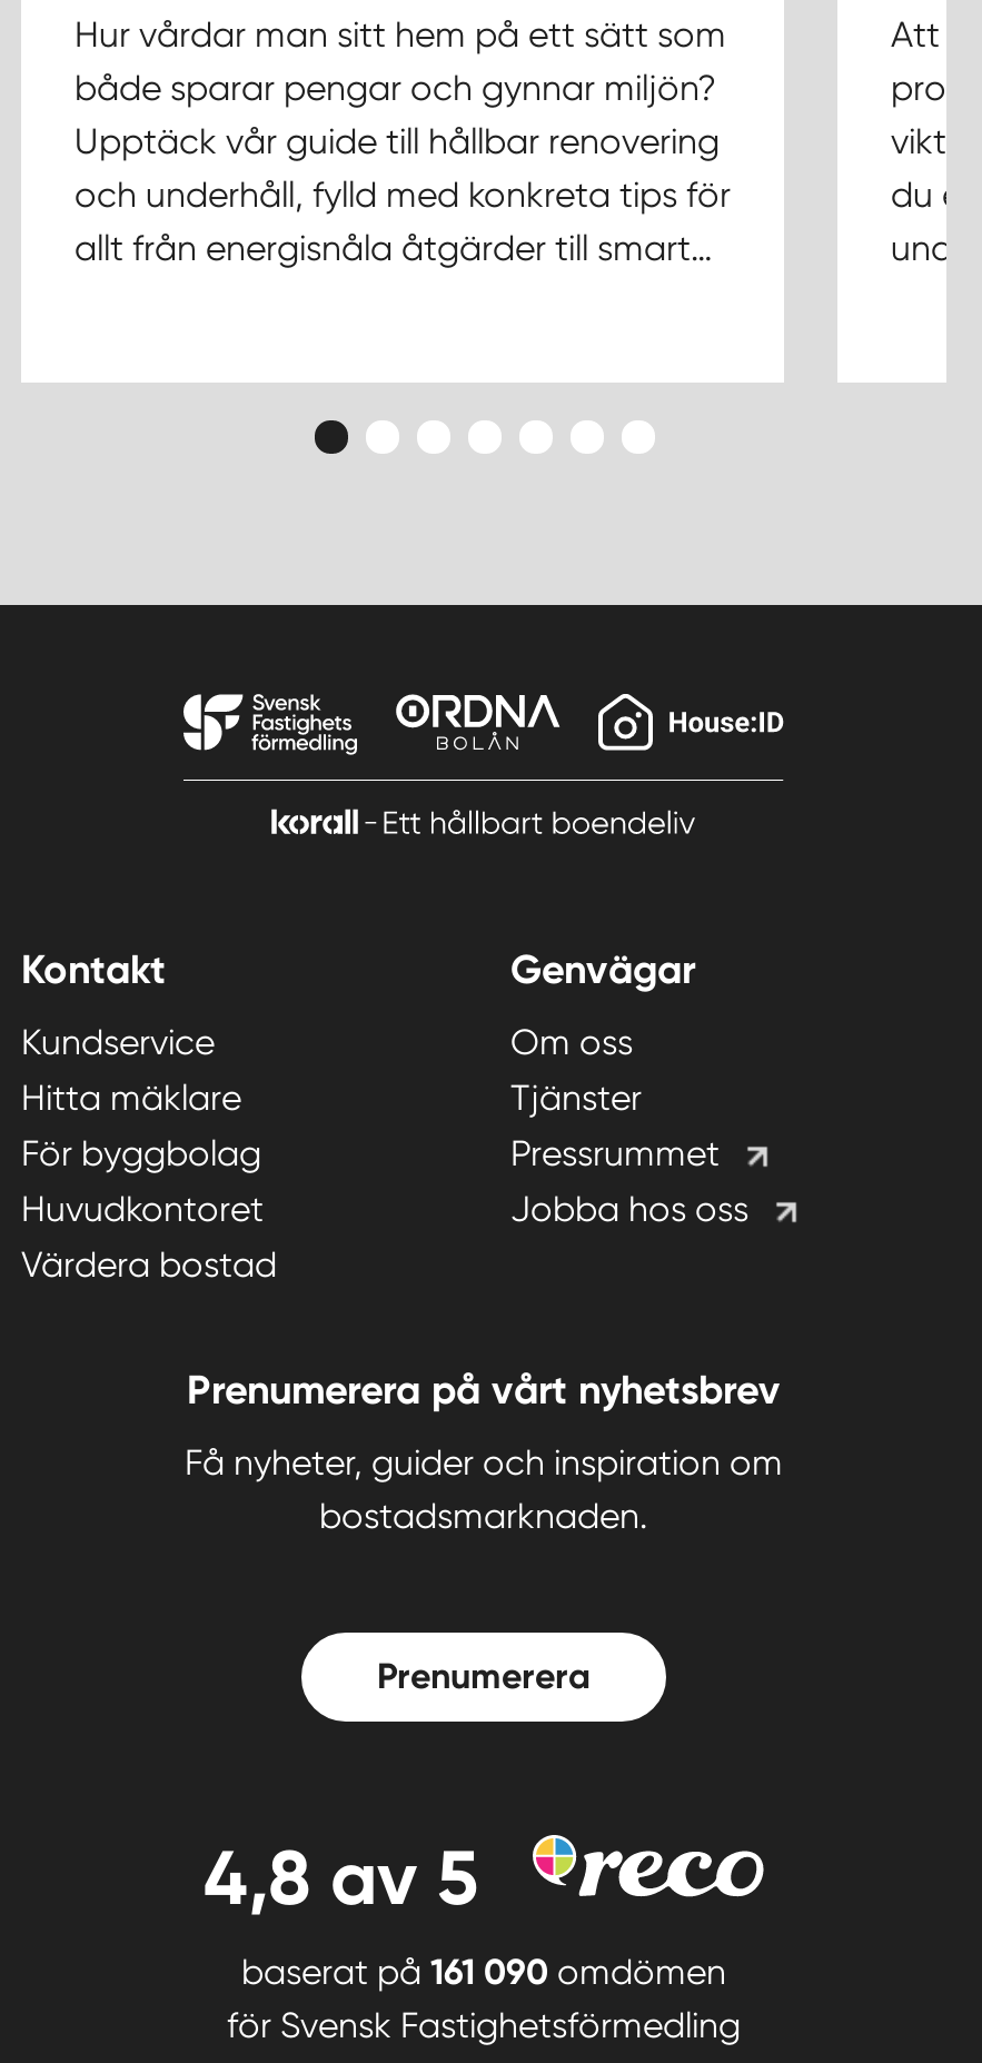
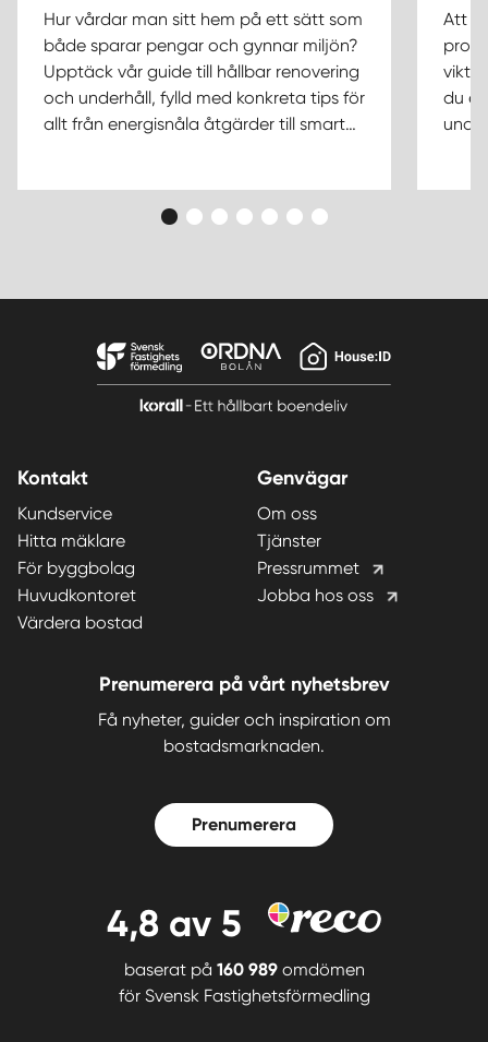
- baserat på 161 090 omdömen
+ baserat på 160 989 omdömen
